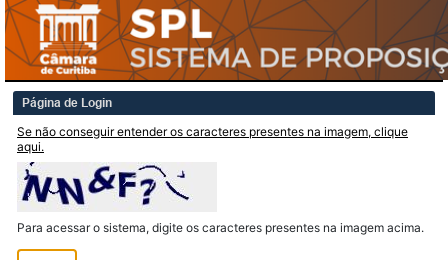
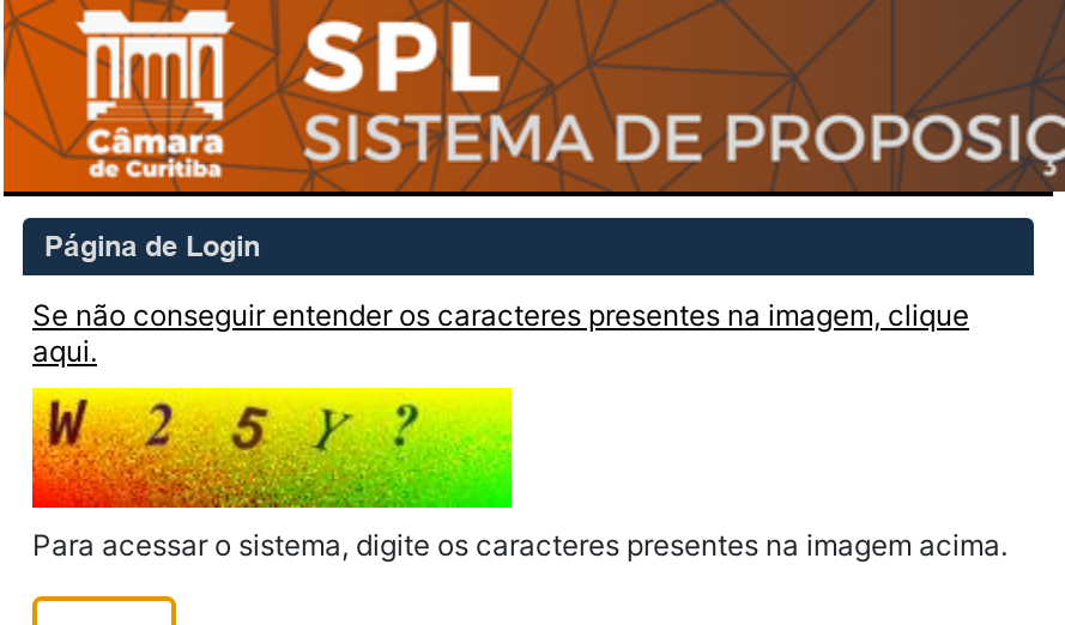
- [image]
+ [image]
